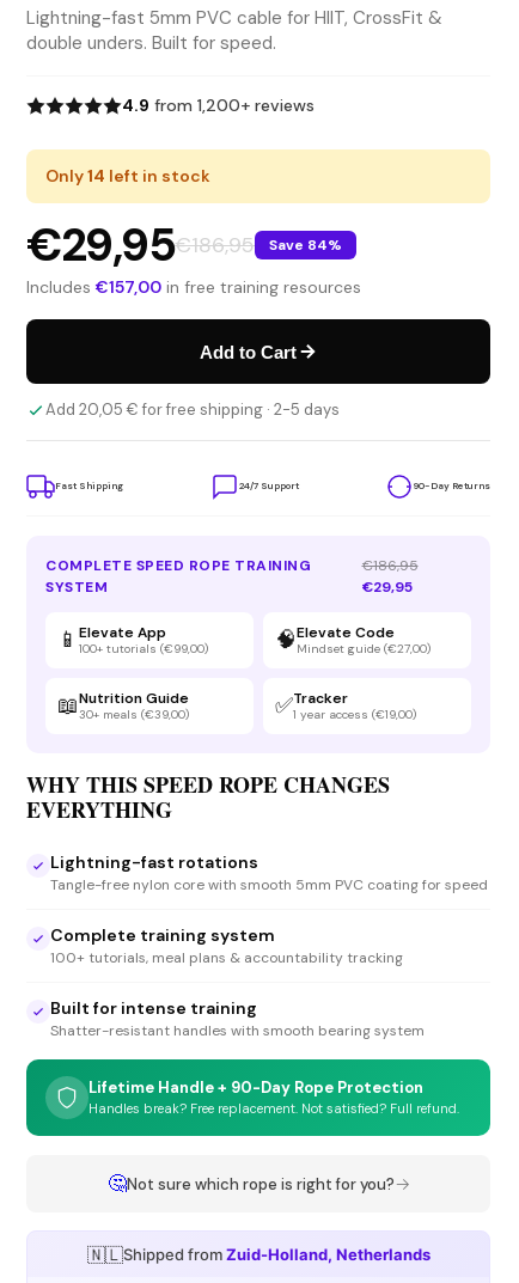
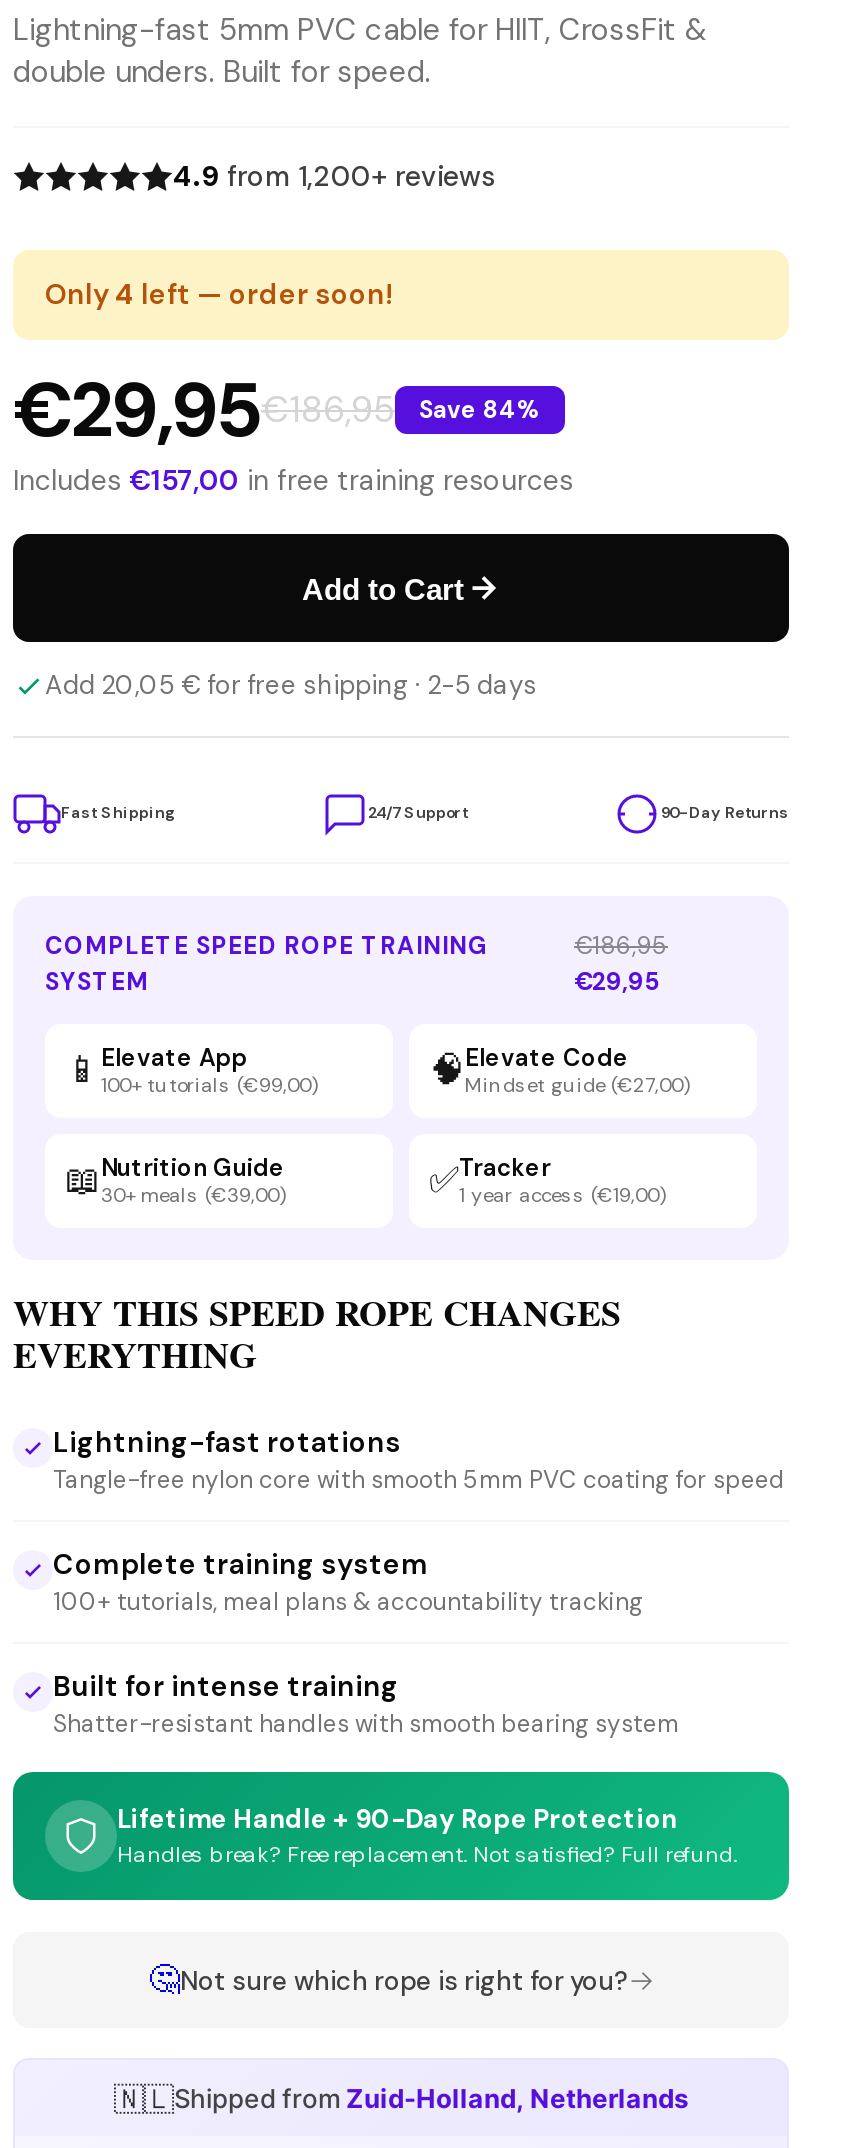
- Only 14 left in stock
+ Only 4 left — order soon!
